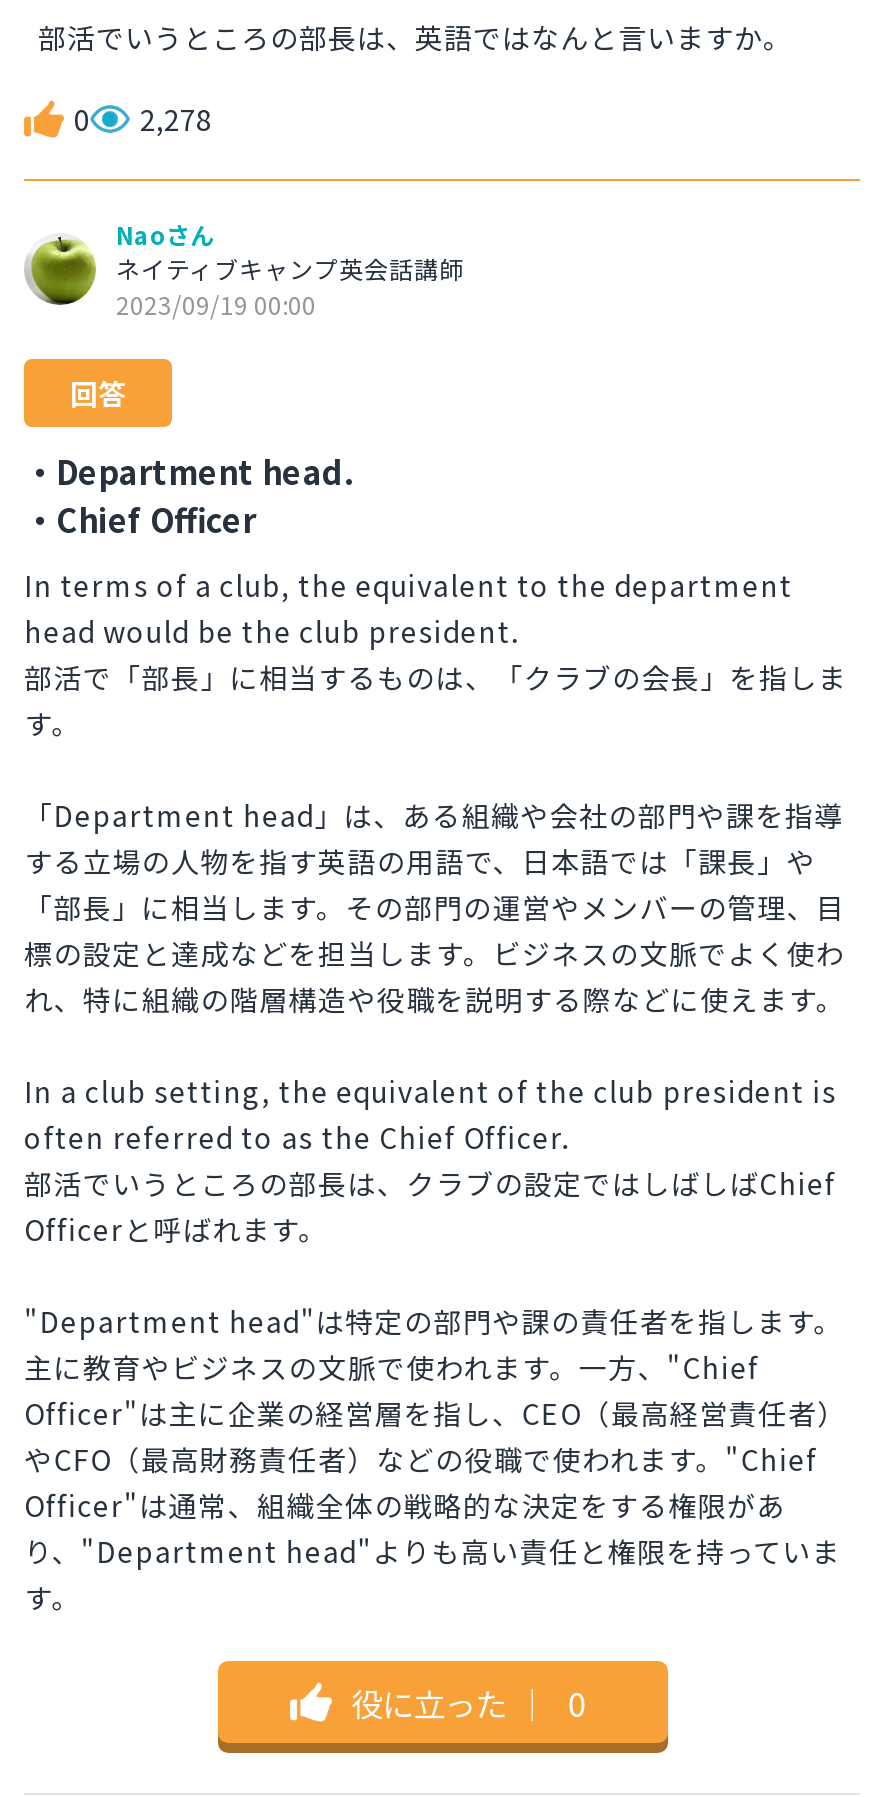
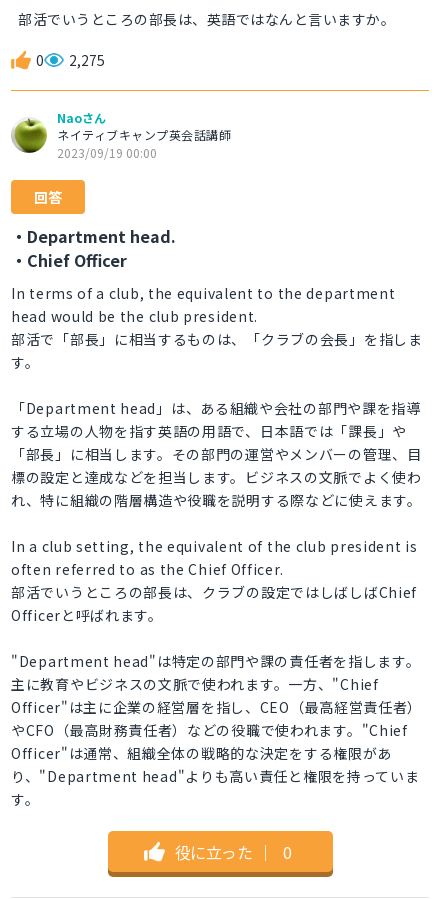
- 0 2,278
+ 0 2,275
